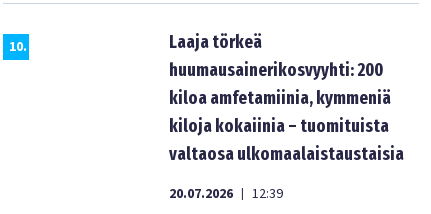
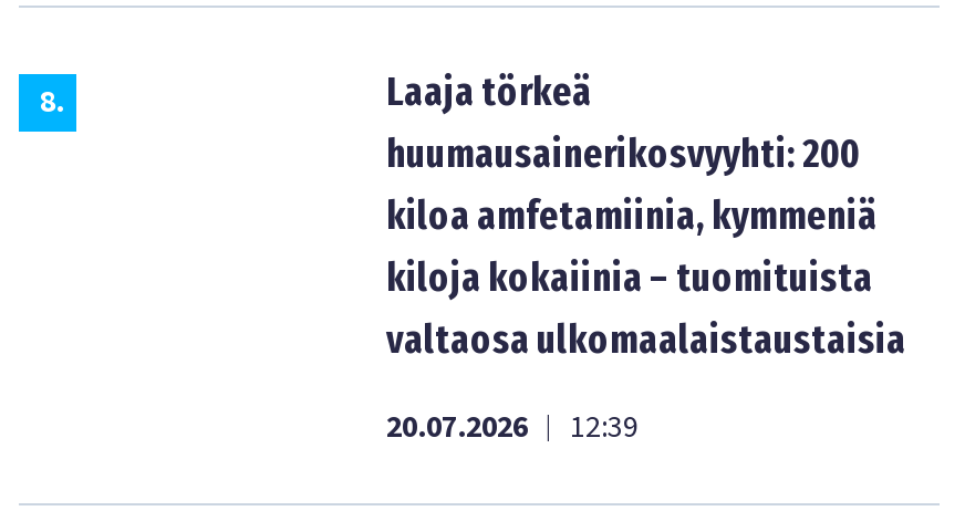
- 10.
+ 8.
